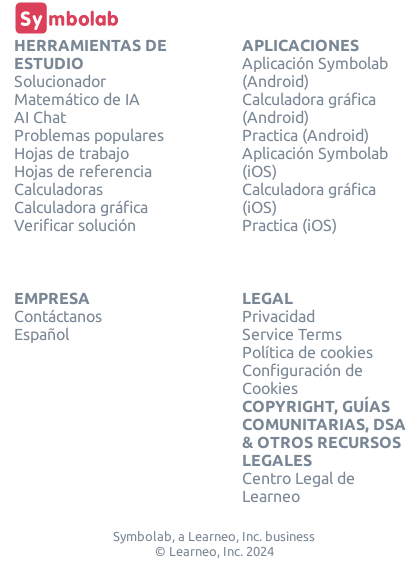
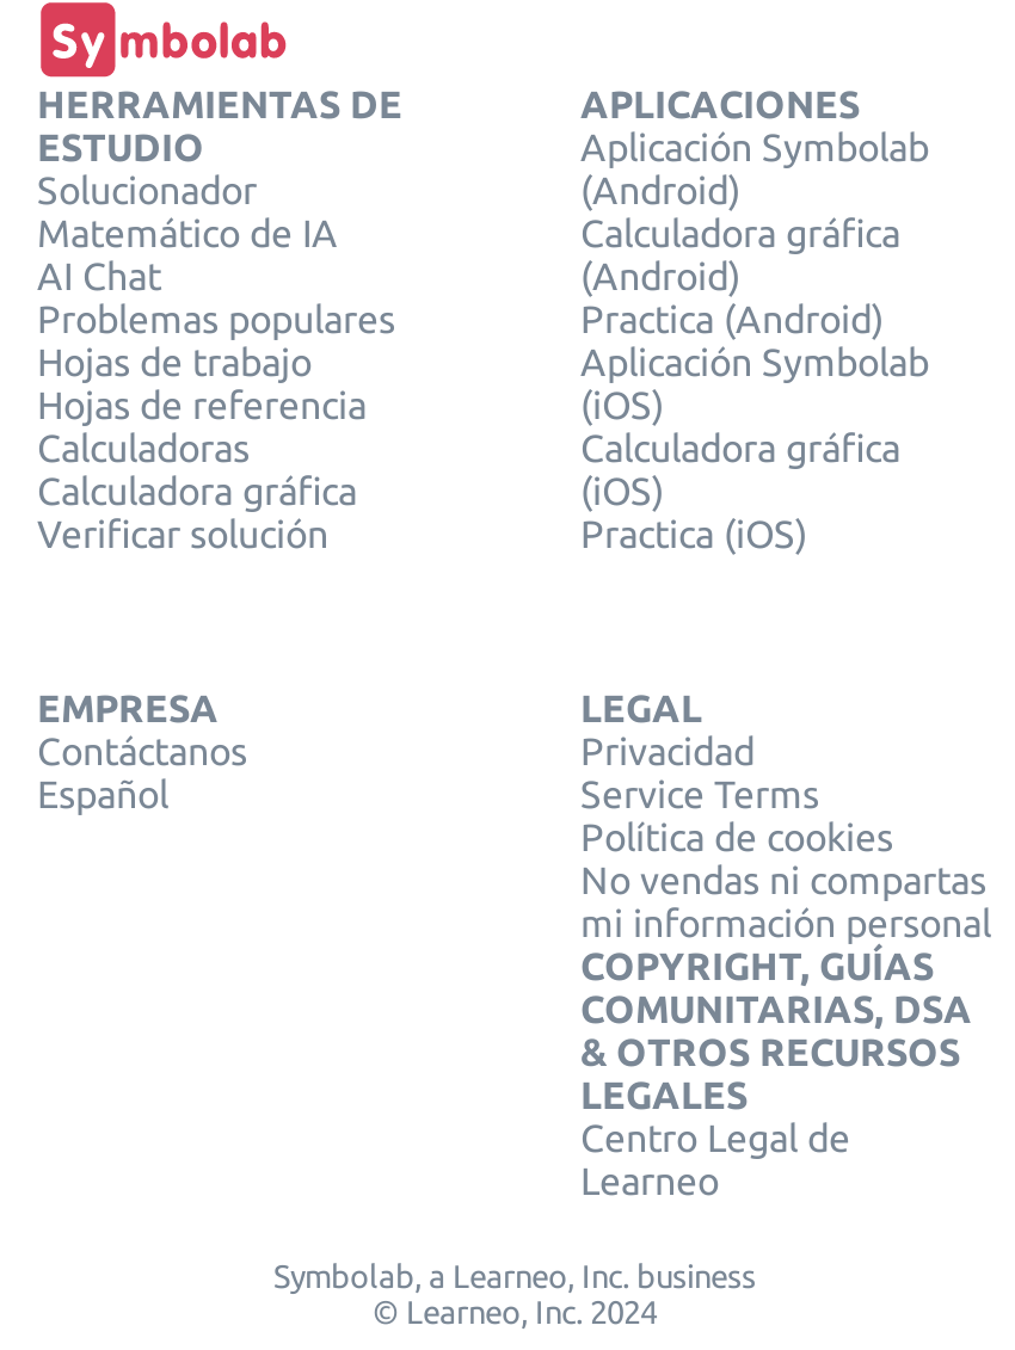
- Configuración de
- Cookies
+ No vendas ni compartas
+ mi información personal
